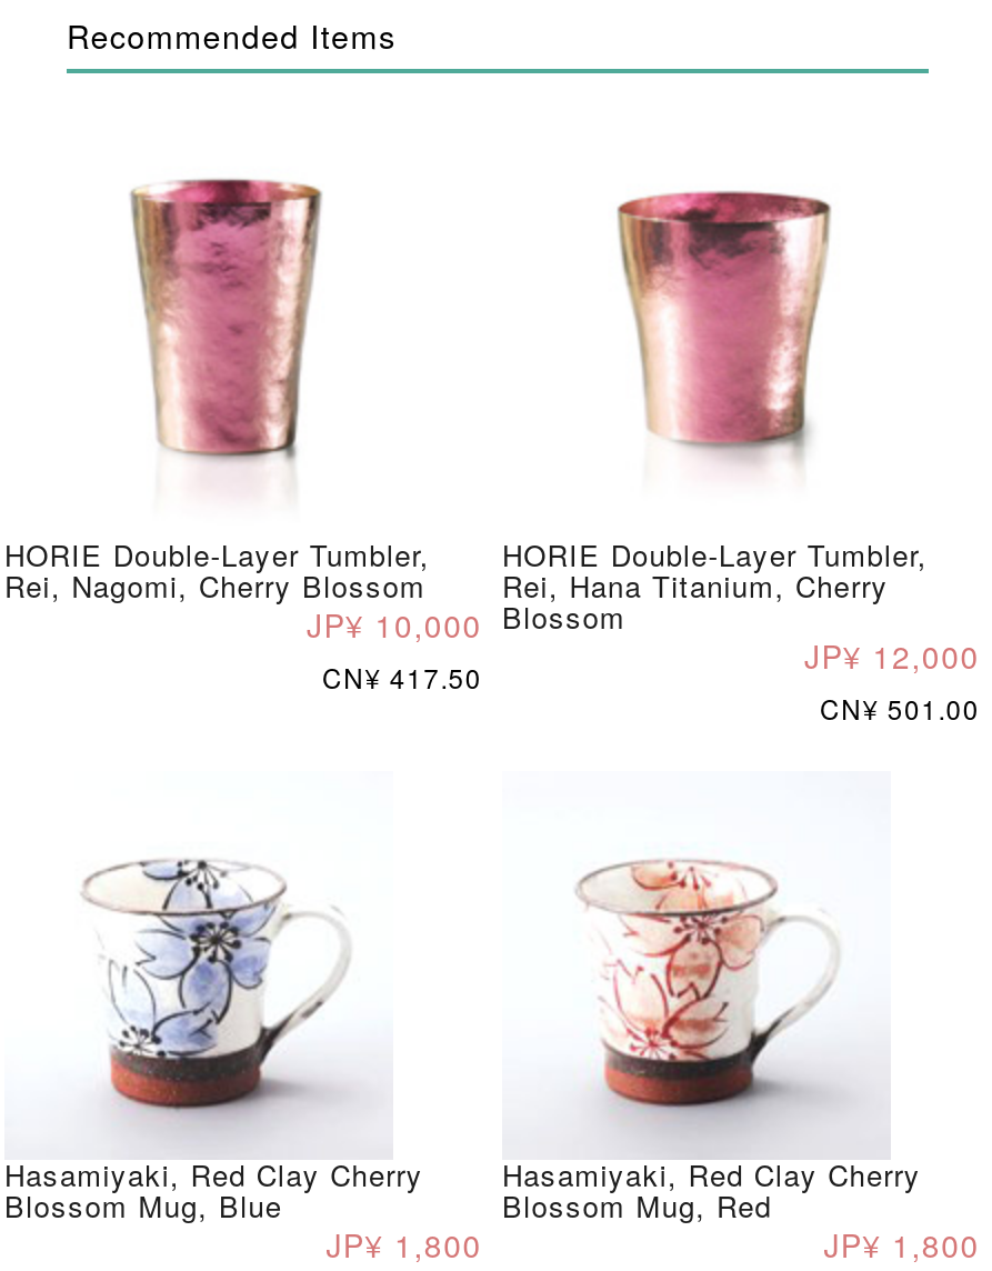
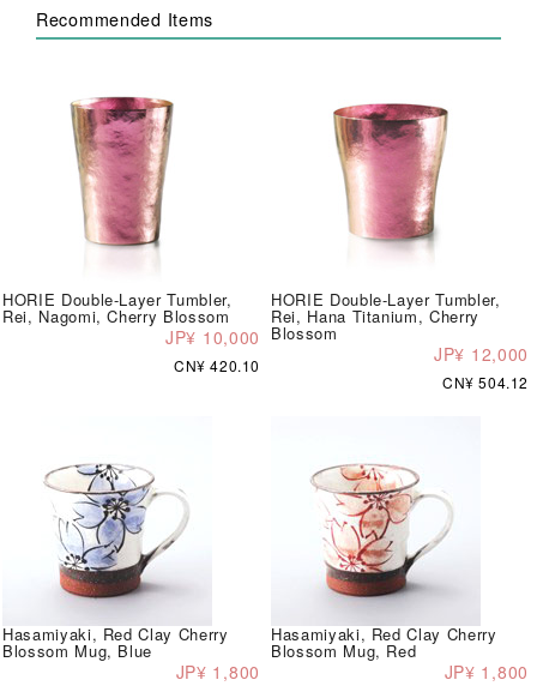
- CN¥ 417.50
+ CN¥ 420.10

- CN¥ 501.00
+ CN¥ 504.12
